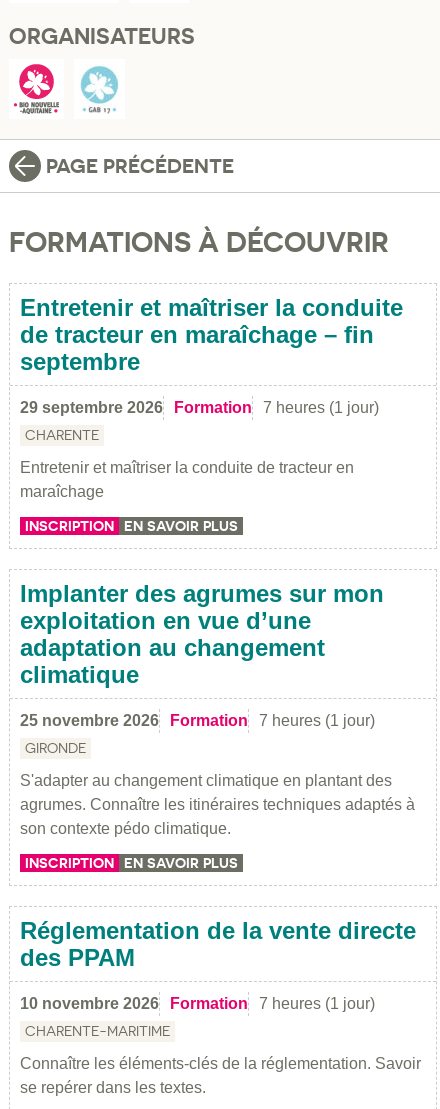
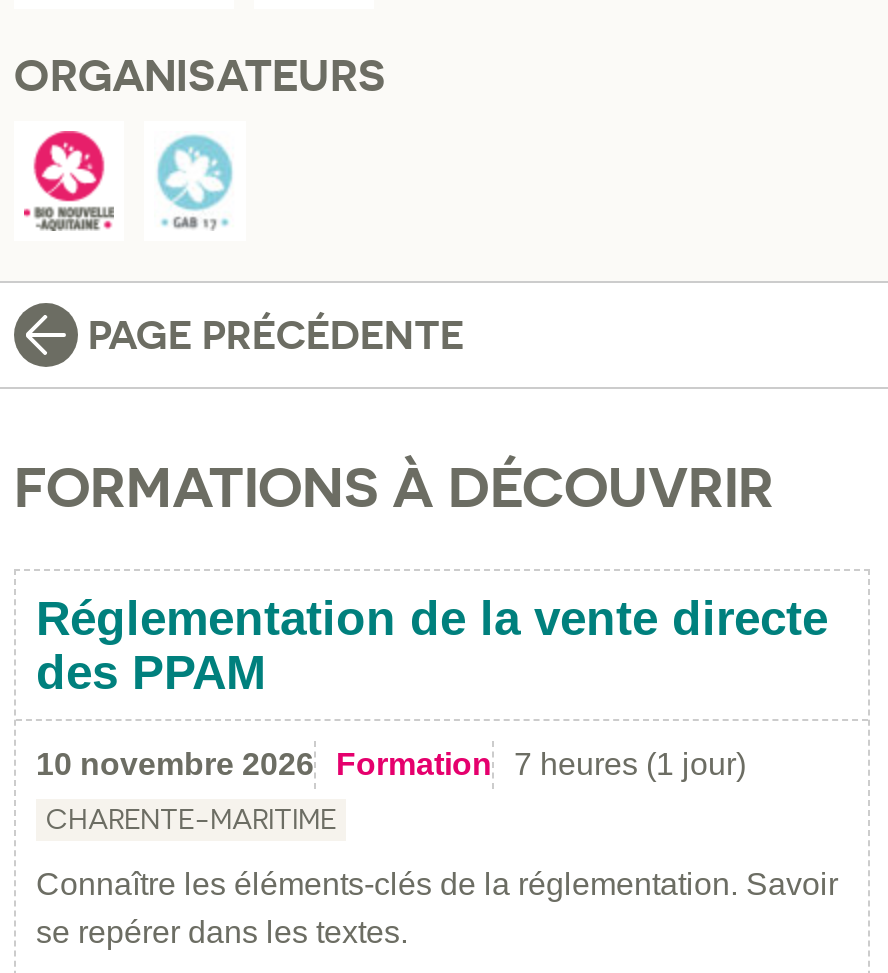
- Entretenir et maîtriser la conduite
- de tracteur en maraîchage – fin
- septembre
- 29 septembre 2026
- Formation
- 7 heures (1 jour)
- CHARENTE
- Entretenir et maîtriser la conduite de tracteur en
- maraîchage
- INSCRIPTION
- EN SAVOIR PLUS
- Implanter des agrumes sur mon
- exploitation en vue d’une
- adaptation au changement
- climatique
- 25 novembre 2026
- Formation
- 7 heures (1 jour)
- GIRONDE
- S'adapter au changement climatique en plantant des
- agrumes. Connaître les itinéraires techniques adaptés à
- son contexte pédo climatique.
- INSCRIPTION
- EN SAVOIR PLUS
